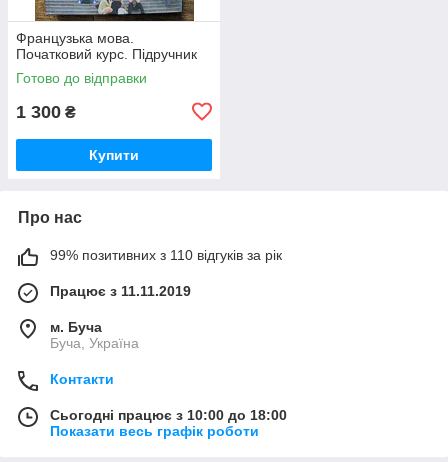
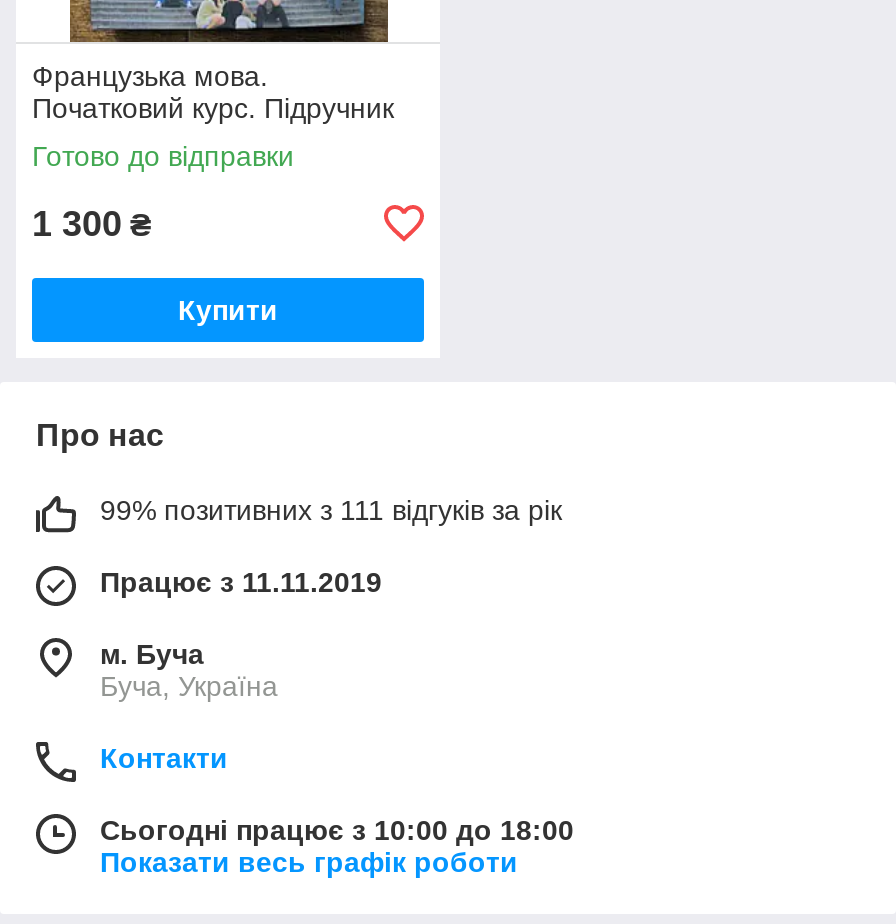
- 99% позитивних з 110 відгуків за рік
+ 99% позитивних з 111 відгуків за рік
